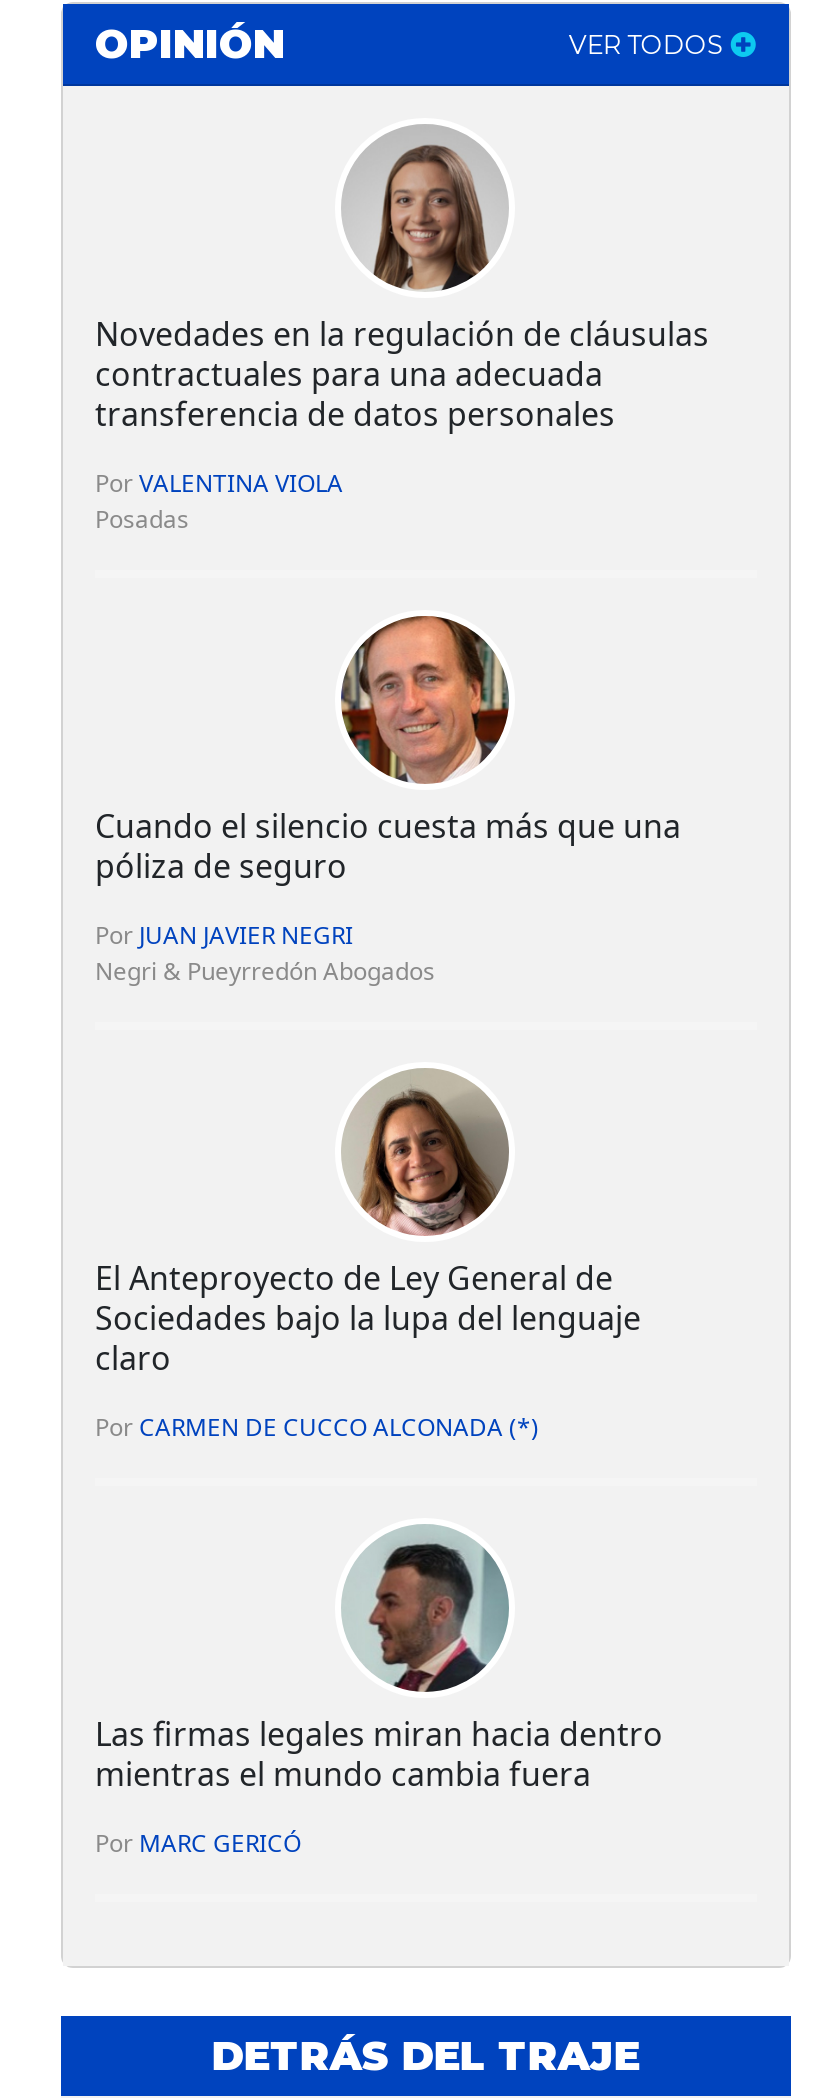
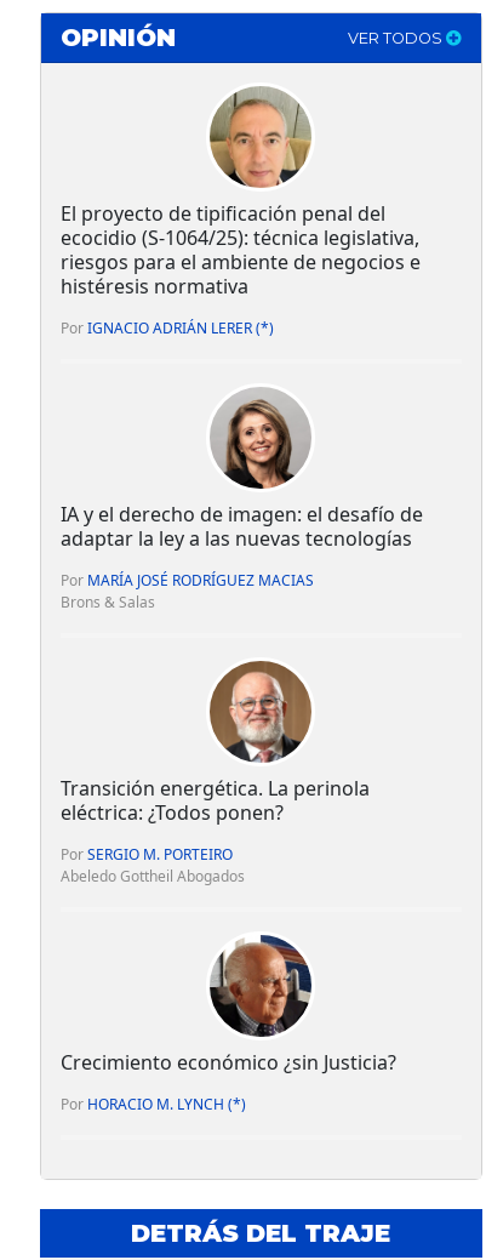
- [image]
- Novedades en la regulación de cláusulas
- contractuales para una adecuada
- transferencia de datos personales
+ [image]
+ El proyecto de tipificación penal del
+ ecocidio (S-1064/25): técnica legislativa,
+ riesgos para el ambiente de negocios e
+ histéresis normativa

- Por VALENTINA VIOLA
- Posadas
+ Por IGNACIO ADRIÁN LERER (*)

- [image]
- Cuando el silencio cuesta más que una
- póliza de seguro
+ [image]
+ IA y el derecho de imagen: el desafío de
+ adaptar la ley a las nuevas tecnologías

- Por JUAN JAVIER NEGRI
- Negri & Pueyrredón Abogados
+ Por MARÍA JOSÉ RODRÍGUEZ MACIAS
+ Brons & Salas

- [image]
- El Anteproyecto de Ley General de
- Sociedades bajo la lupa del lenguaje
- claro
+ [image]
+ Transición energética. La perinola
+ eléctrica: ¿Todos ponen?

- Por CARMEN DE CUCCO ALCONADA (*)
+ Por SERGIO M. PORTEIRO
+ Abeledo Gottheil Abogados

- [image]
- Las firmas legales miran hacia dentro
- mientras el mundo cambia fuera
+ [image]
+ Crecimiento económico ¿sin Justicia?

- Por MARC GERICÓ
+ Por HORACIO M. LYNCH (*)
